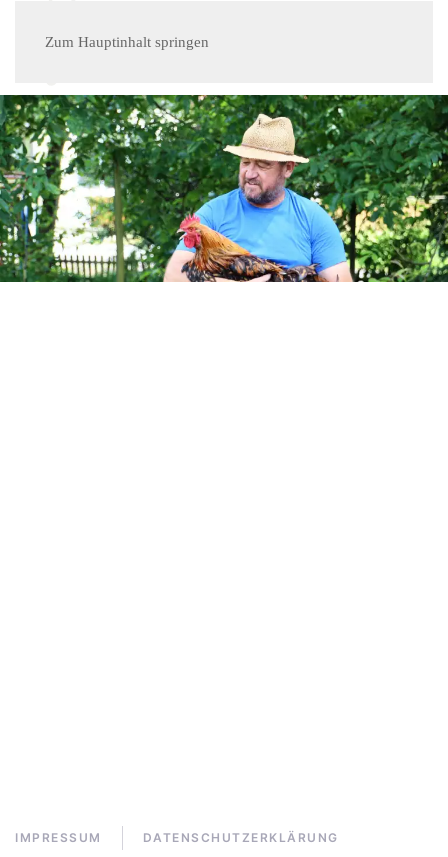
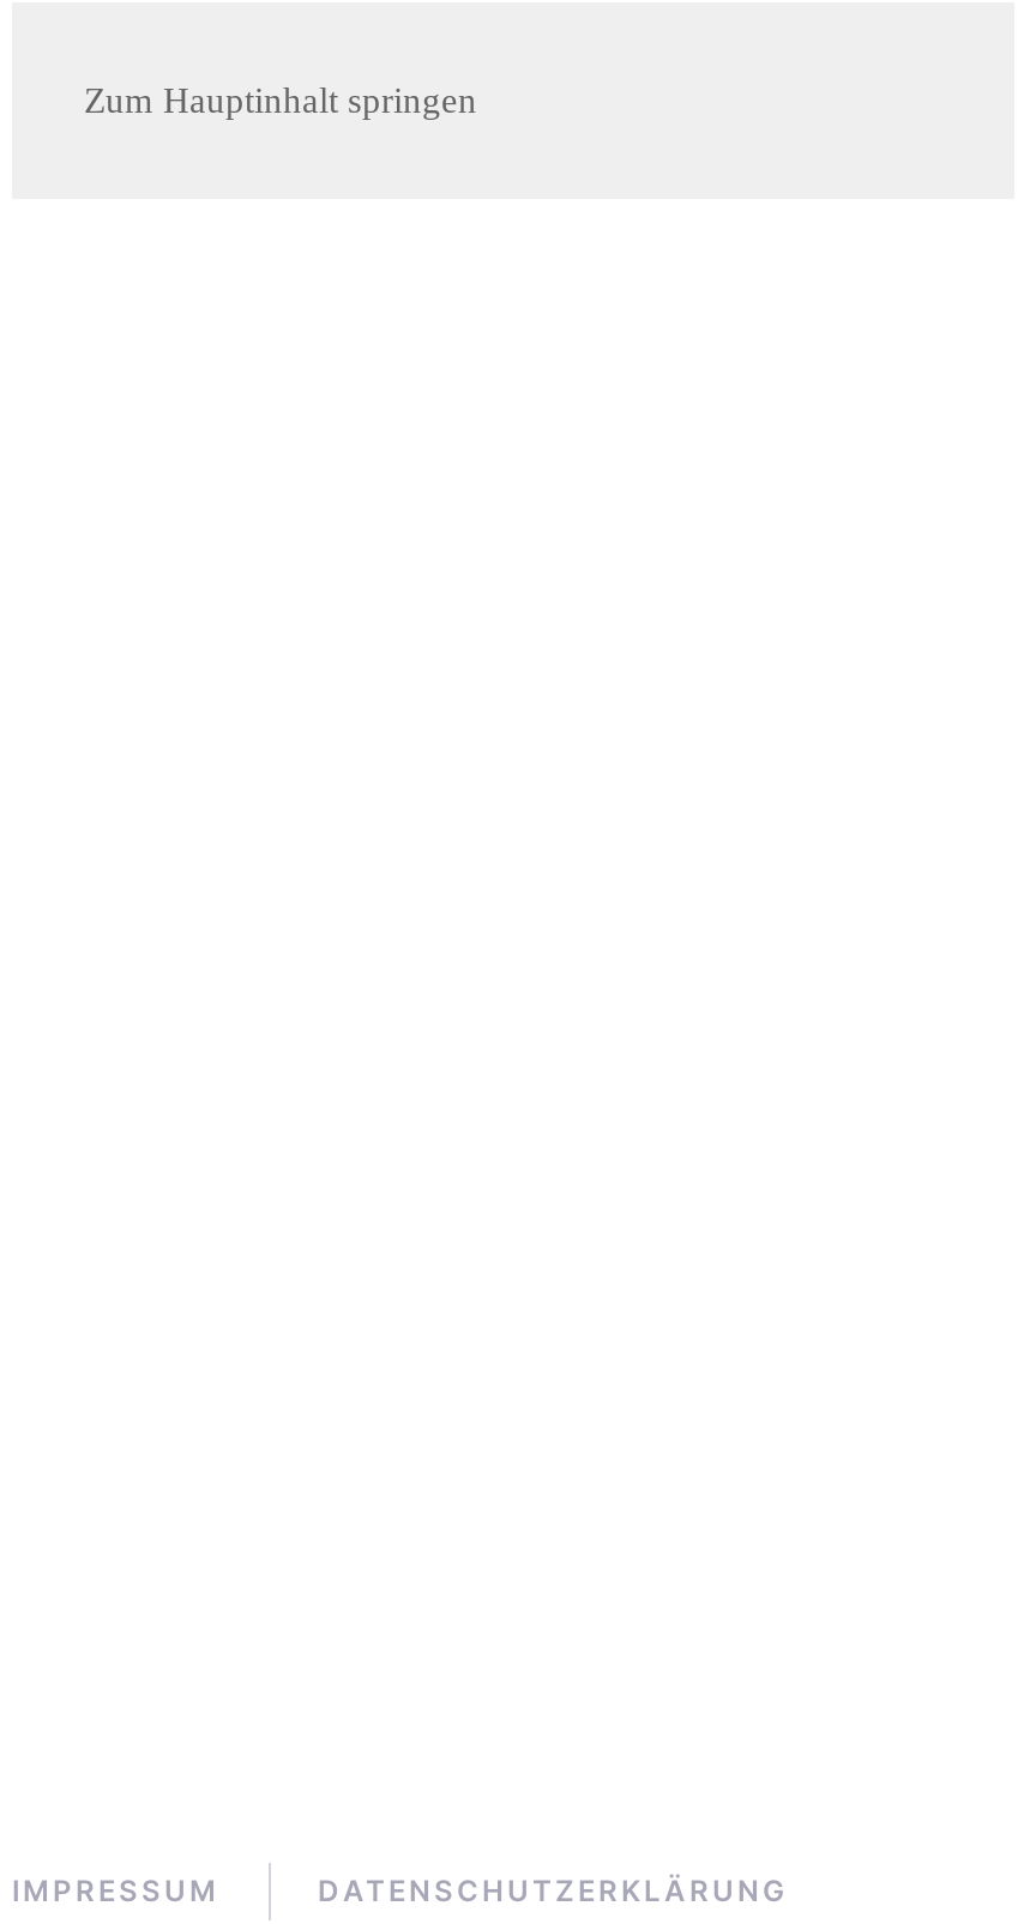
- [image]
